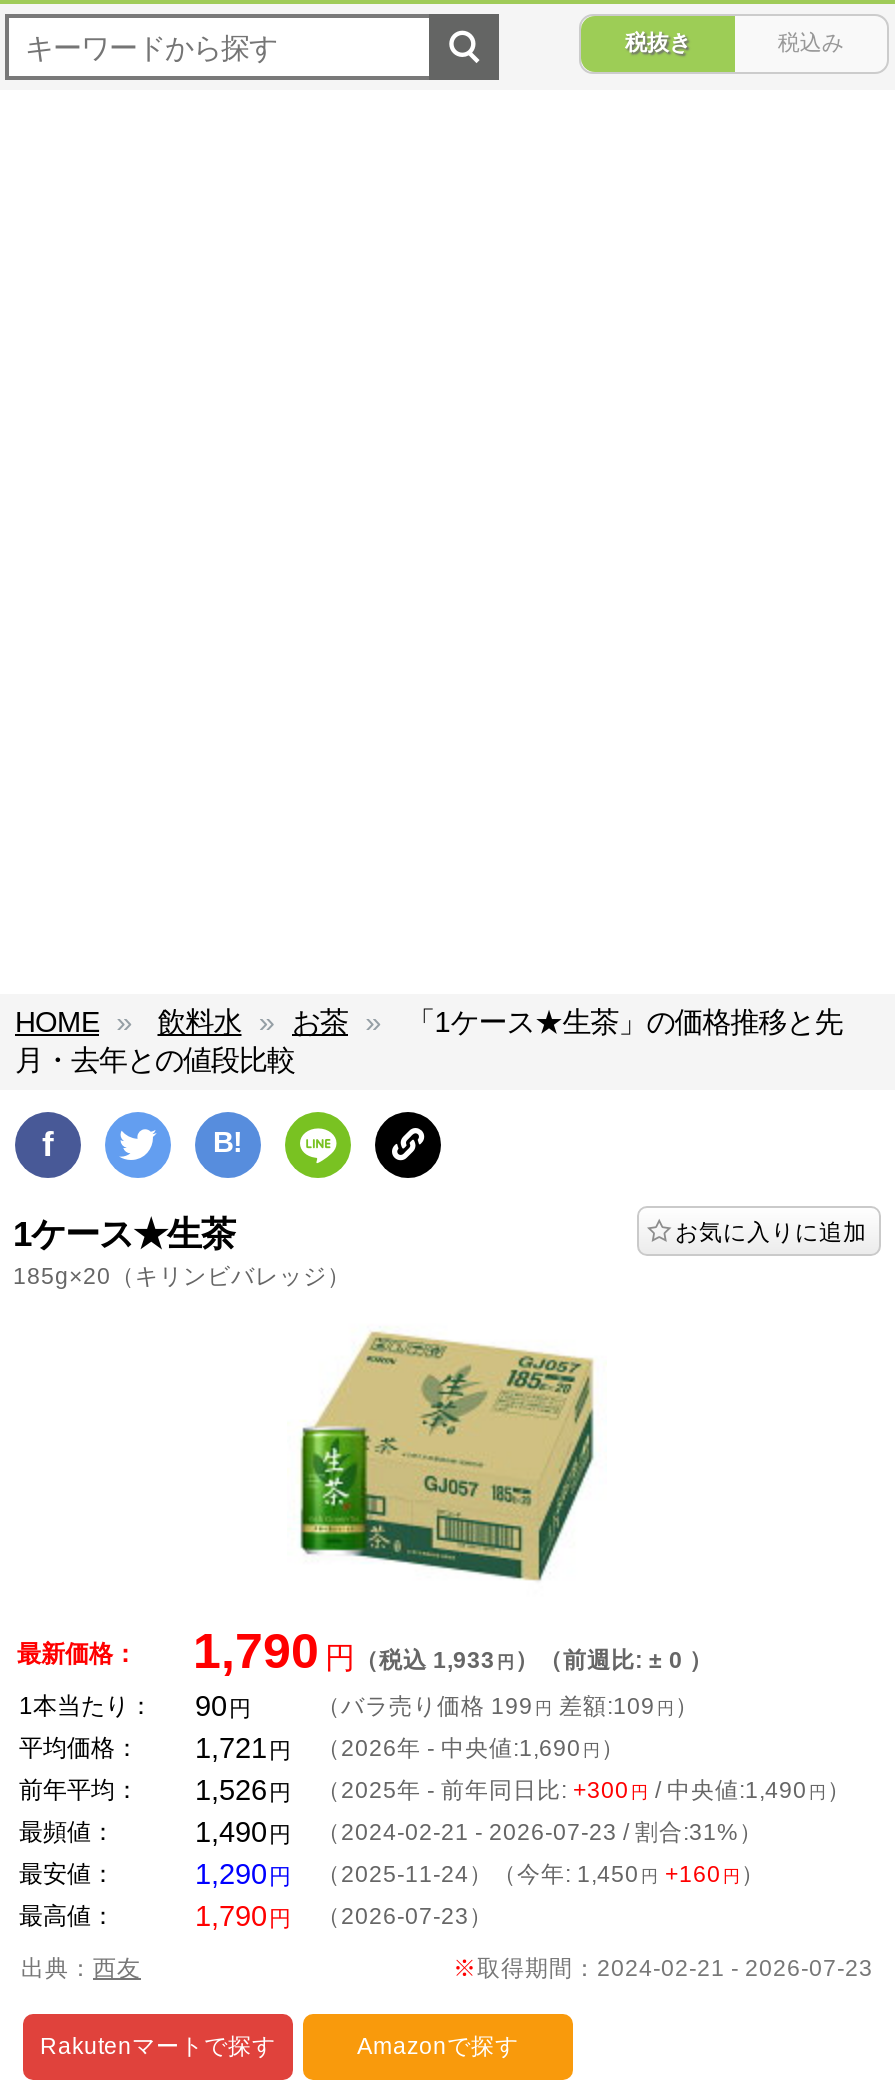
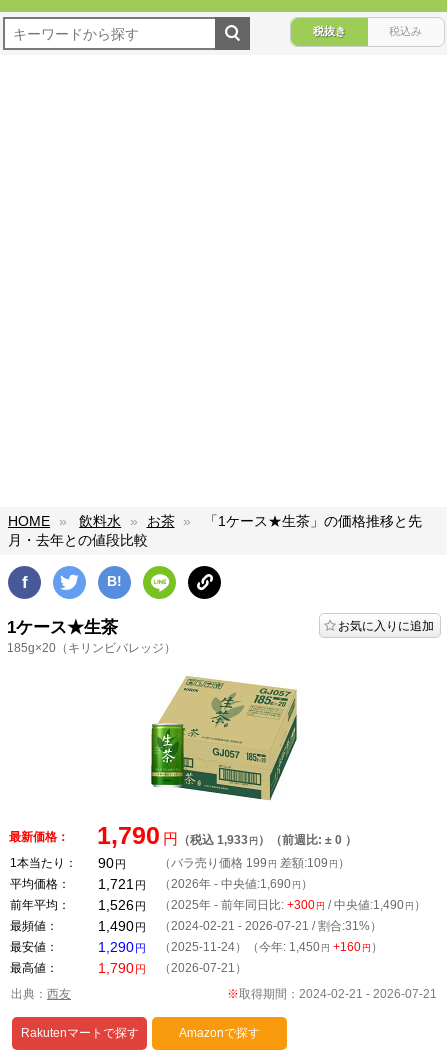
- 1,490円 （2024-02-21 - 2026-07-23 / 割合:31%）
+ 1,490円 （2024-02-21 - 2026-07-21 / 割合:31%）

- 1,790円 （2026-07-23）
+ 1,790円 （2026-07-21）

- ※取得期間：2024-02-21 - 2026-07-23
+ ※取得期間：2024-02-21 - 2026-07-21
